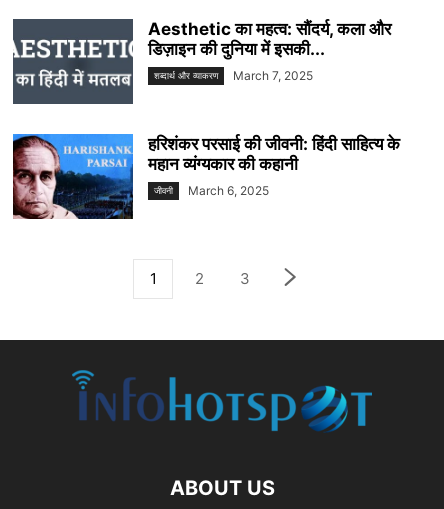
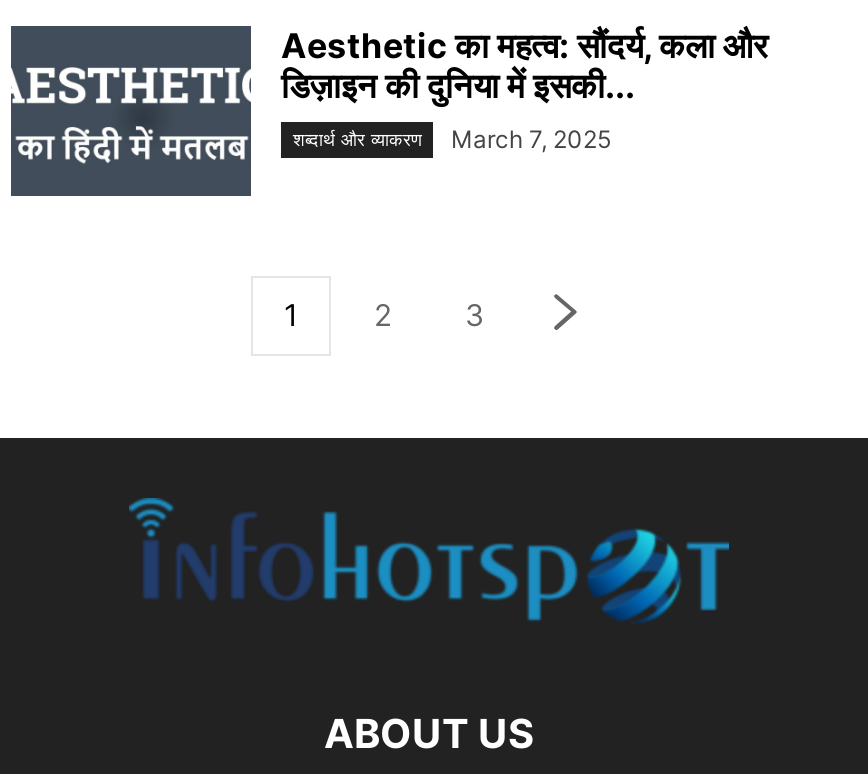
- [image]
- हरिशंकर परसाई की जीवनी: हिंदी साहित्य के
- महान व्यंग्यकार की कहानी
- जीवनी
- March 6, 2025
